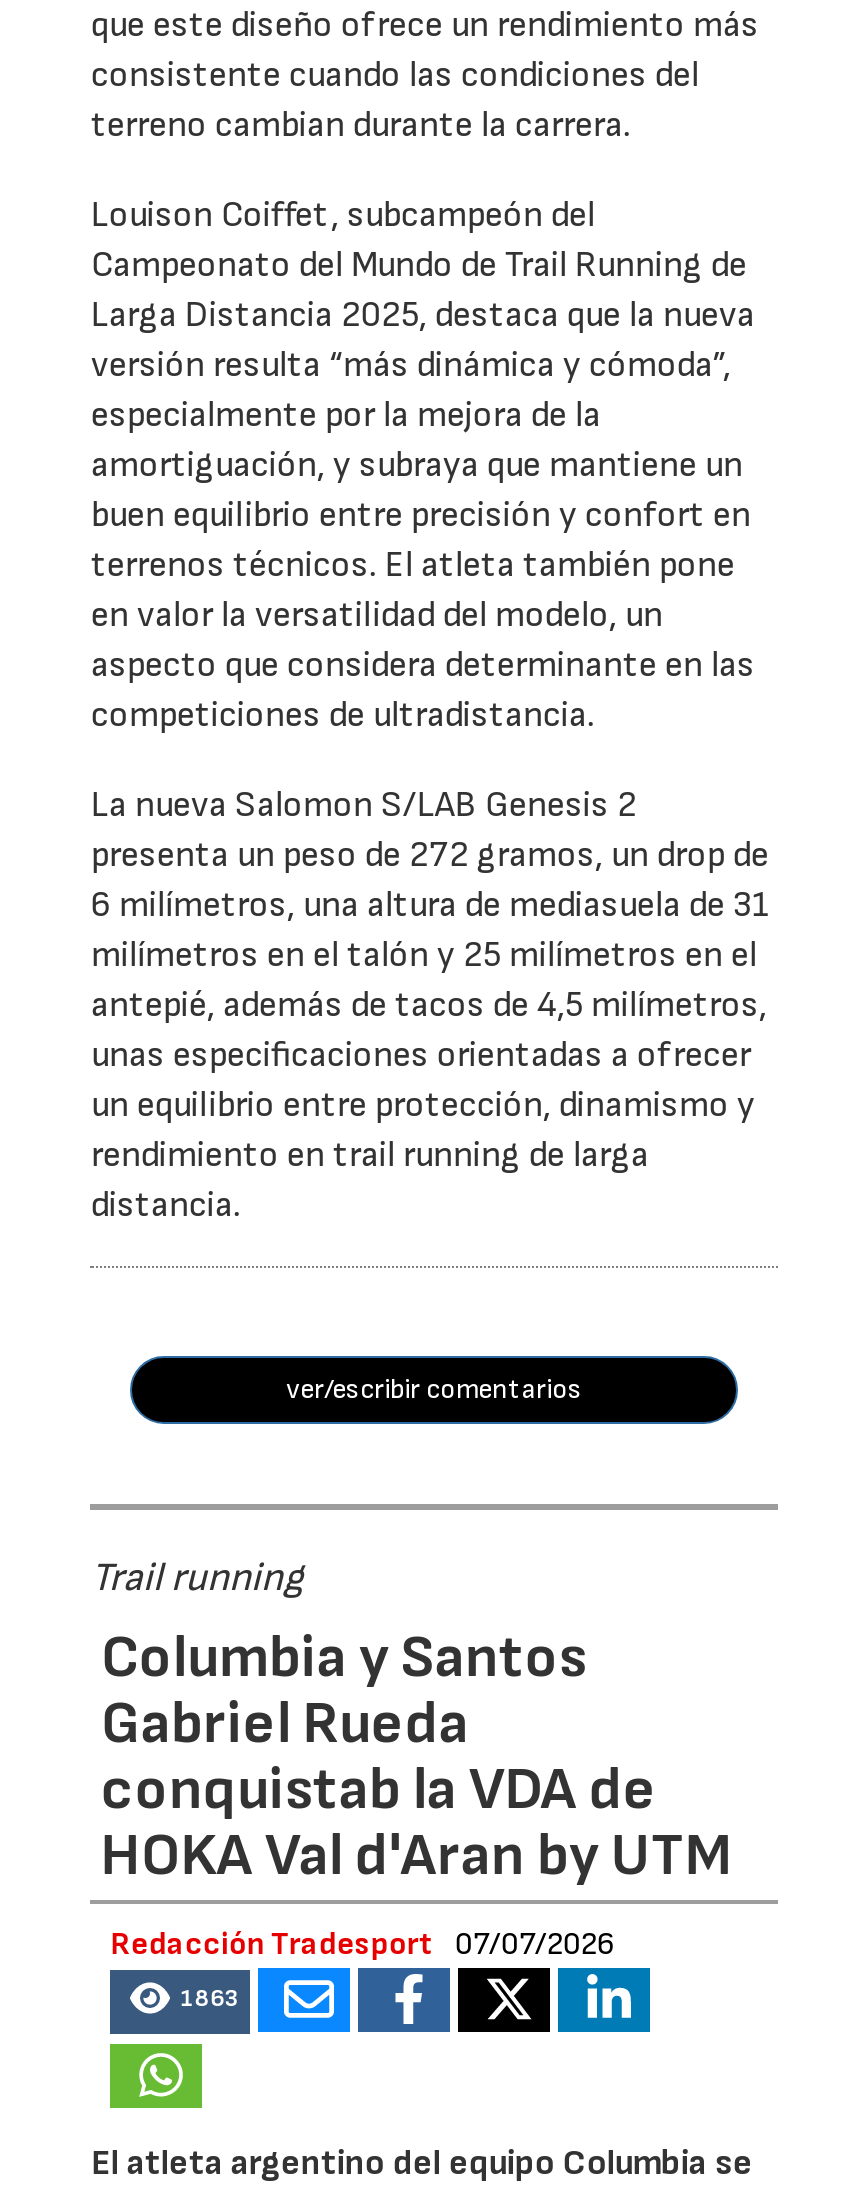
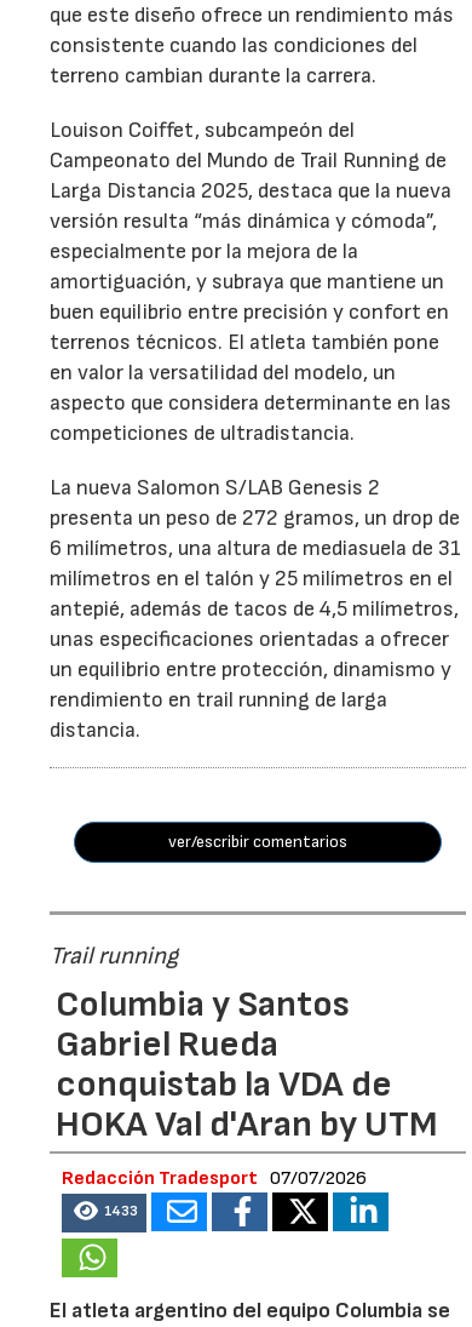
- 1863
+ 1433
